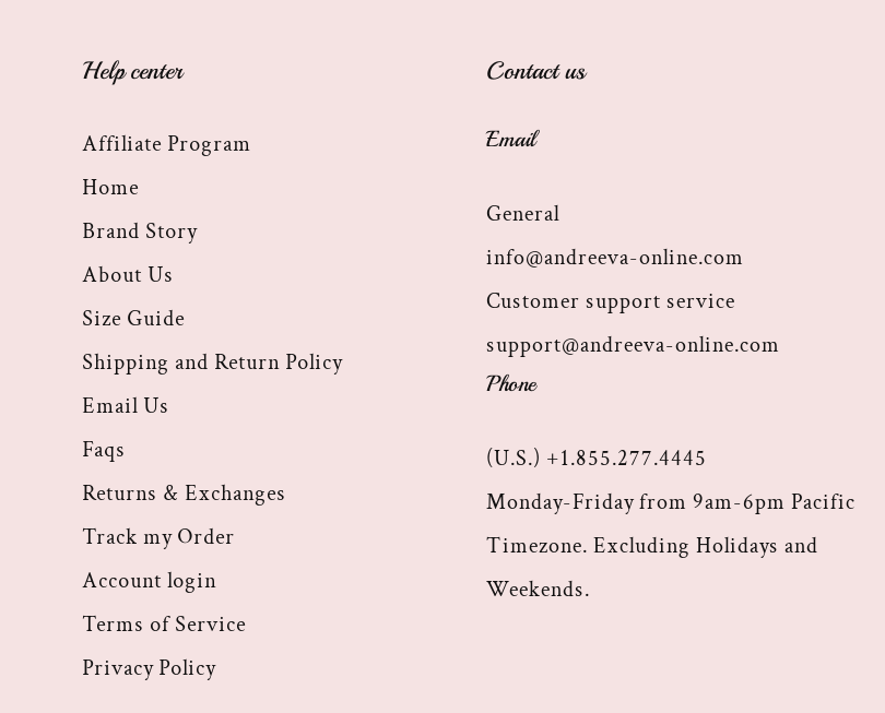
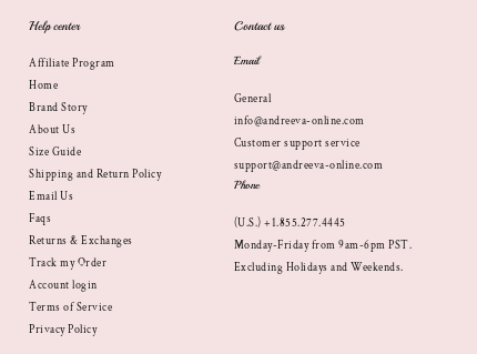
- Monday-Friday from 9am-6pm Pacific
- Timezone. Excluding Holidays and
- Weekends.
+ Monday-Friday from 9am-6pm PST.
+ Excluding Holidays and Weekends.
